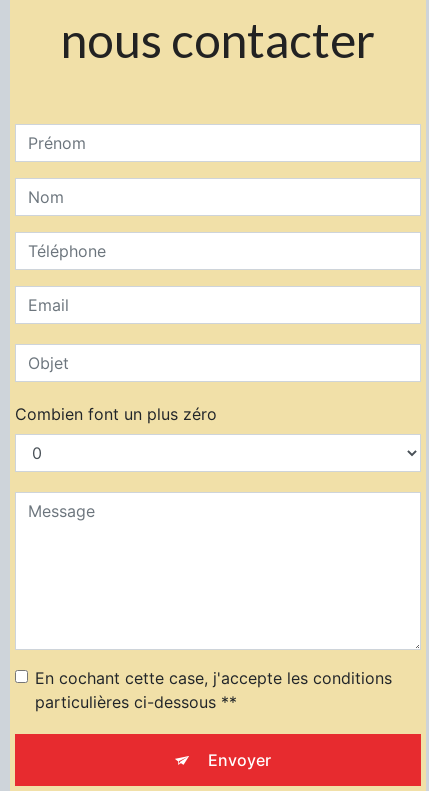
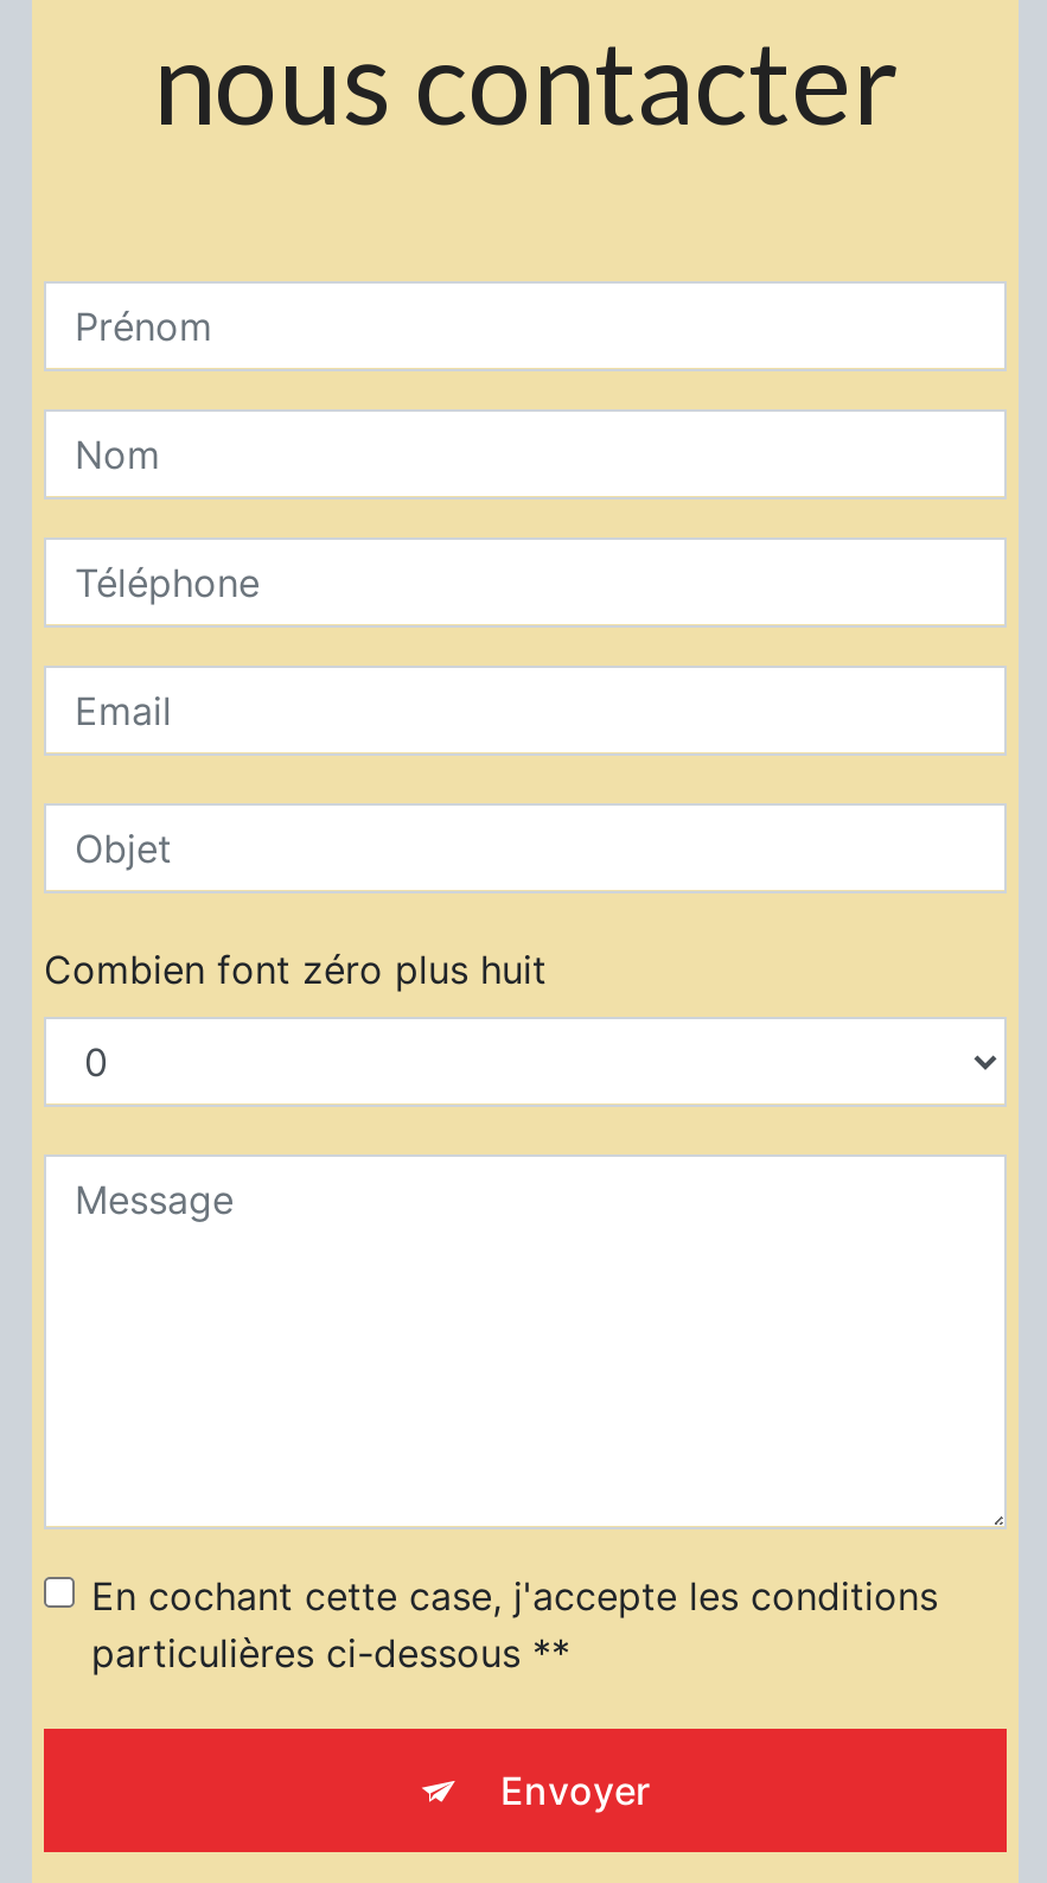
- Combien font un plus zéro
+ Combien font zéro plus huit
